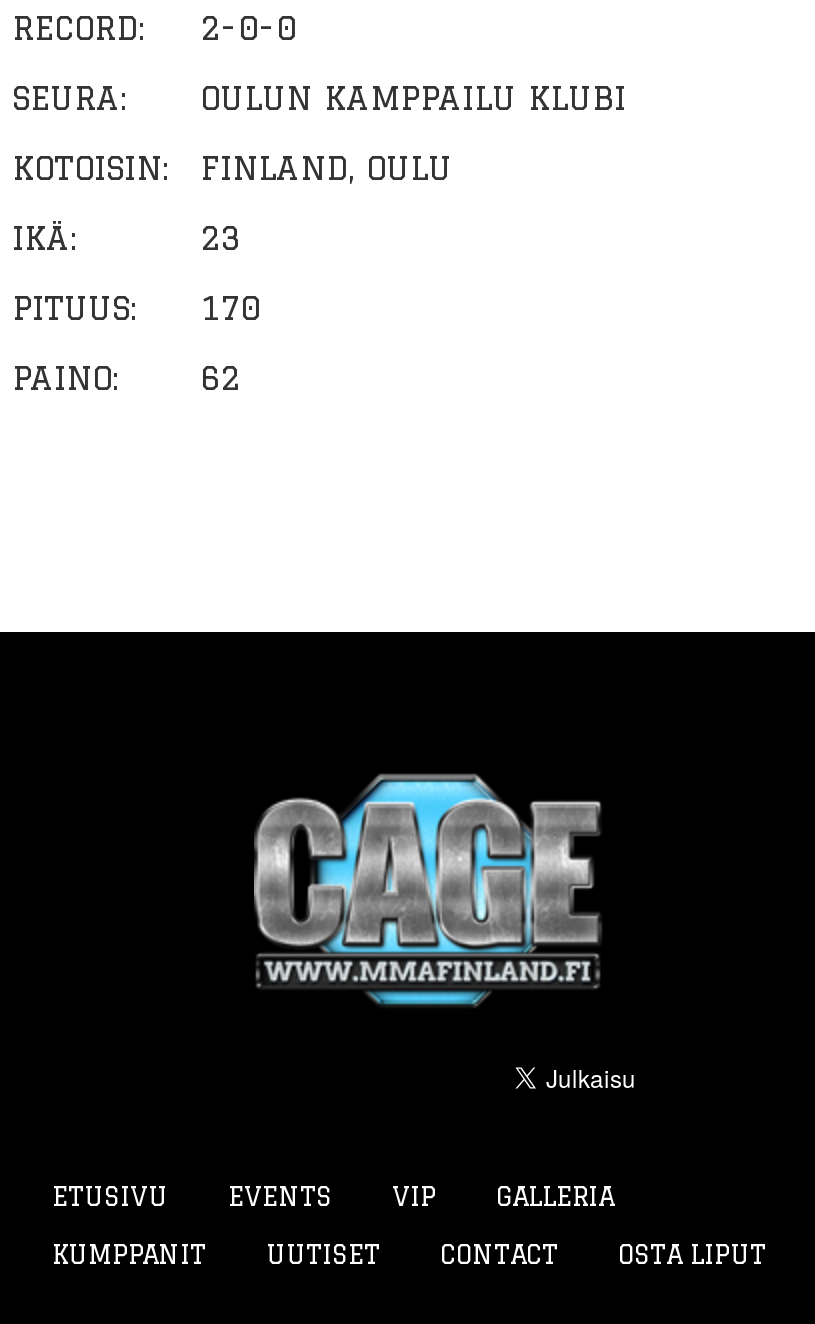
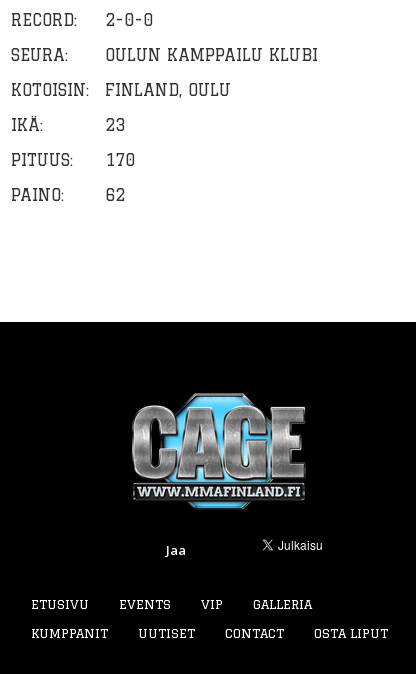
+ Jaa
